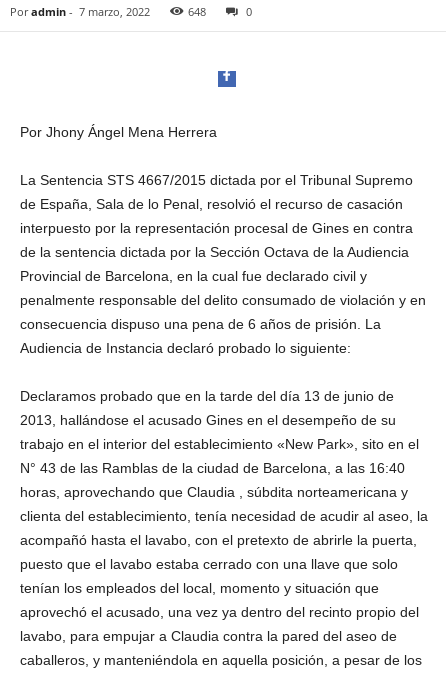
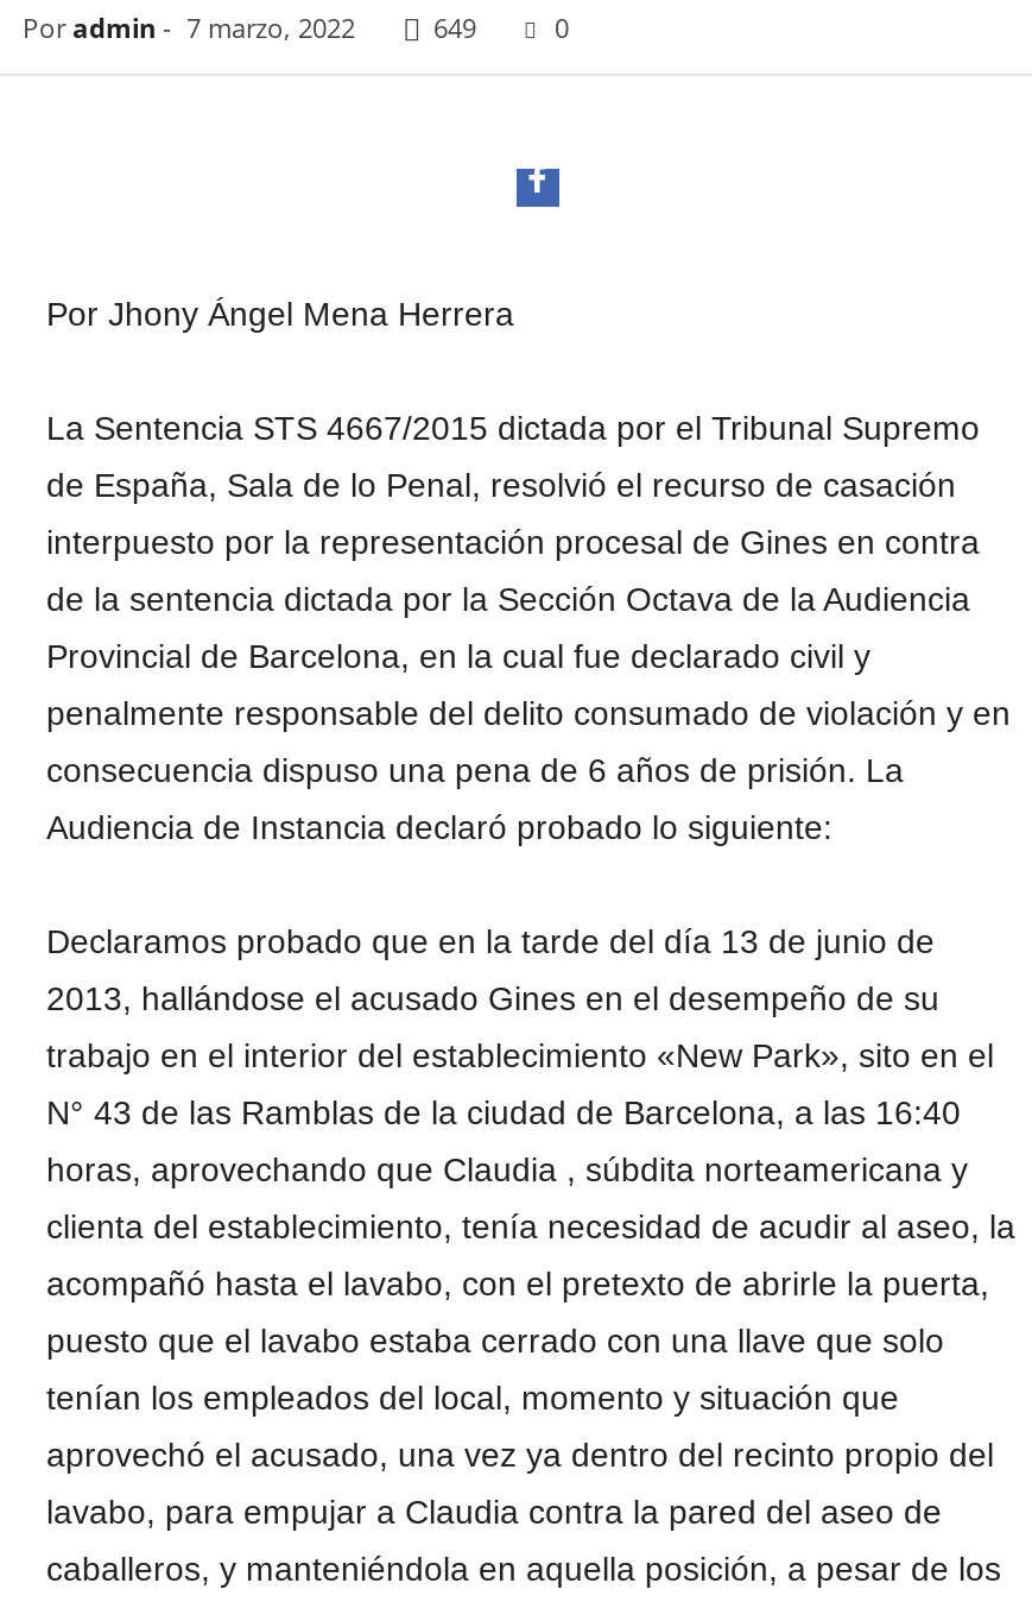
- 648
+ 649
